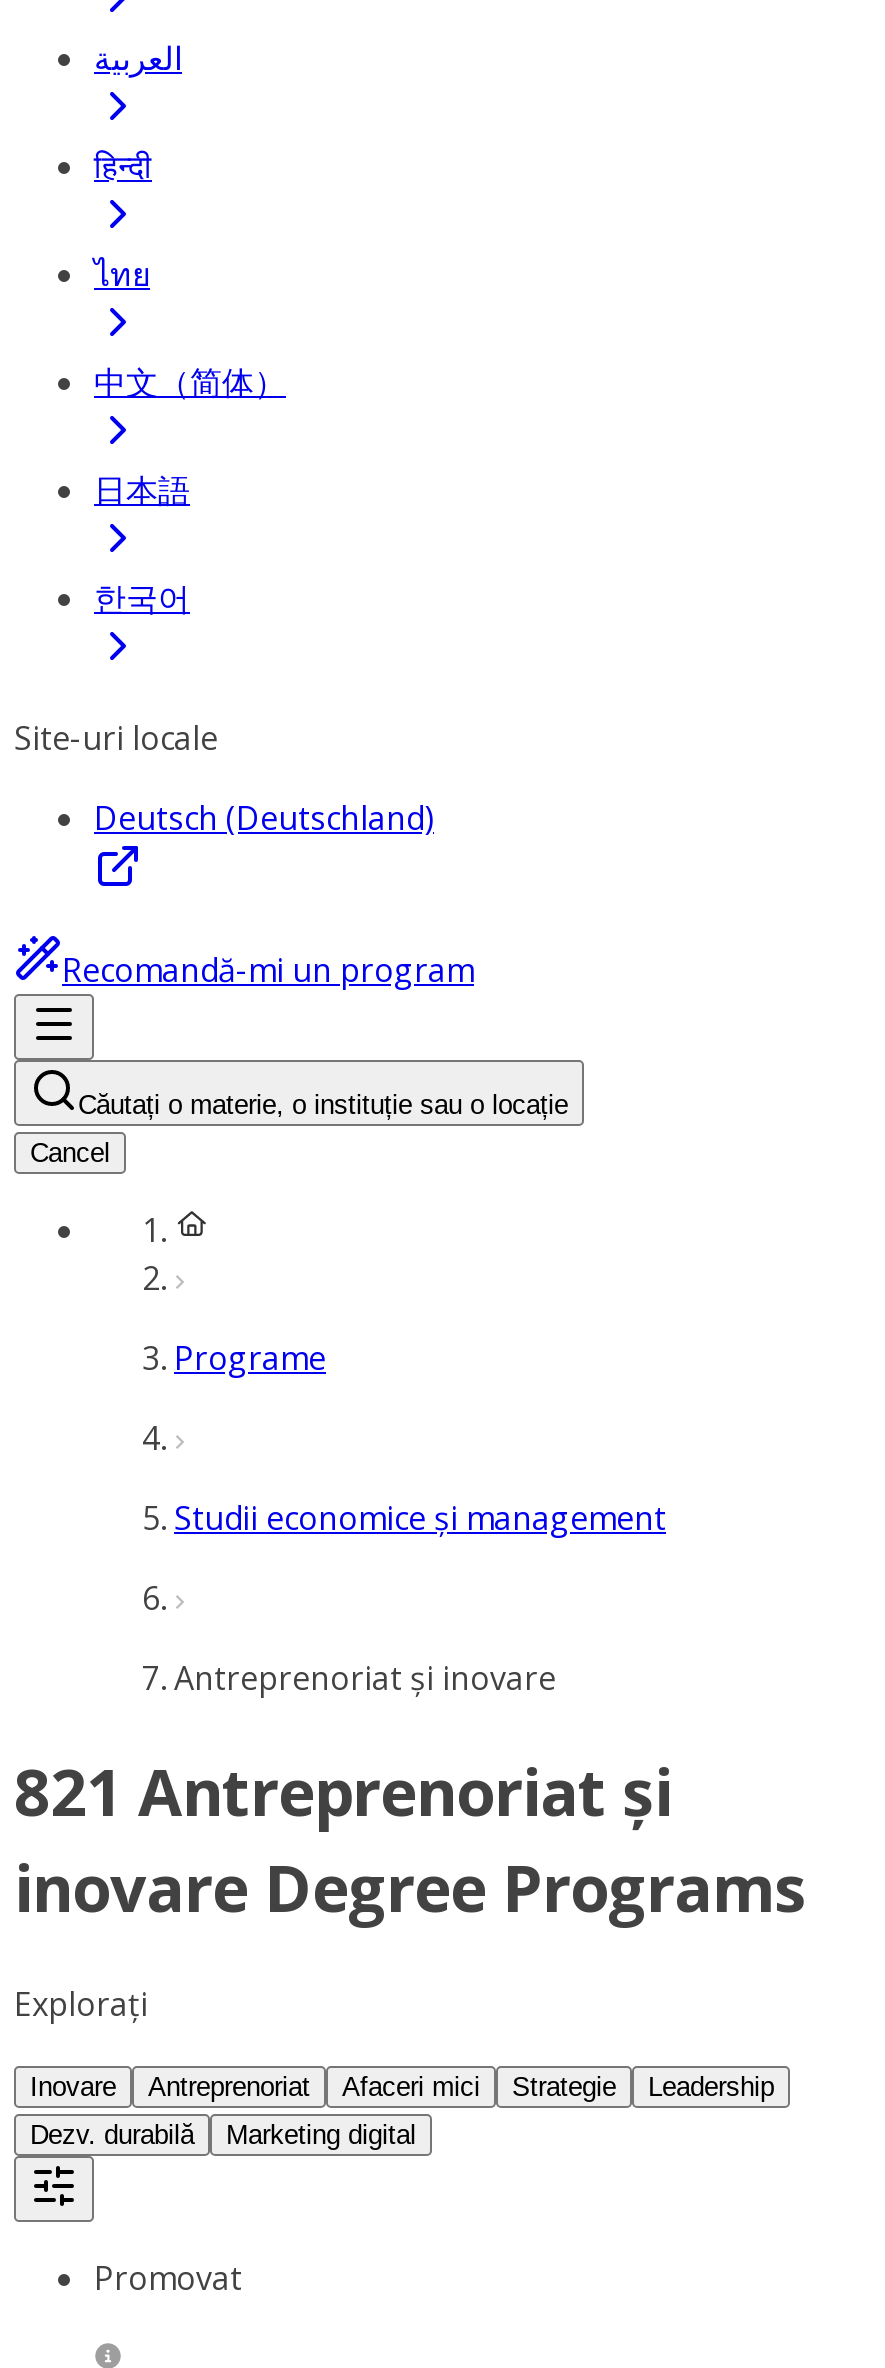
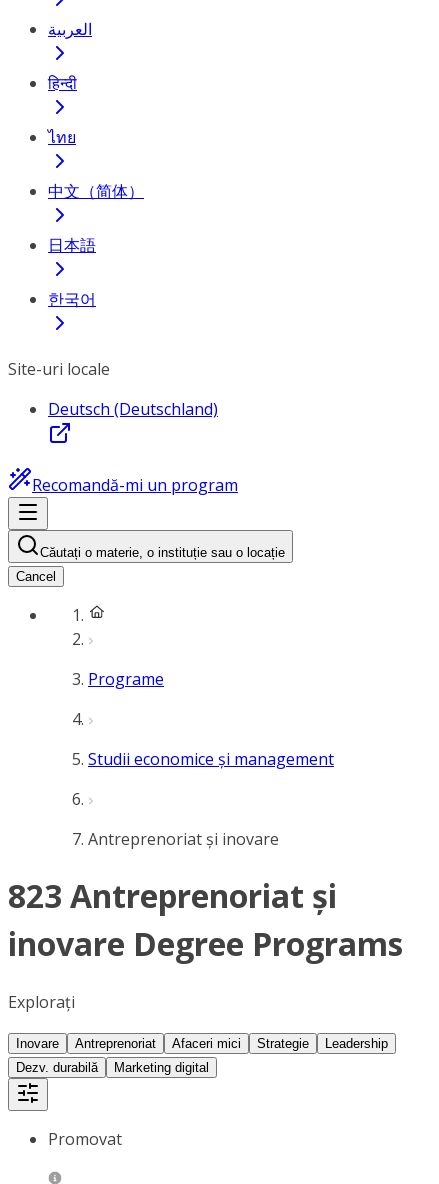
- 821 Antreprenoriat și
+ 823 Antreprenoriat și
